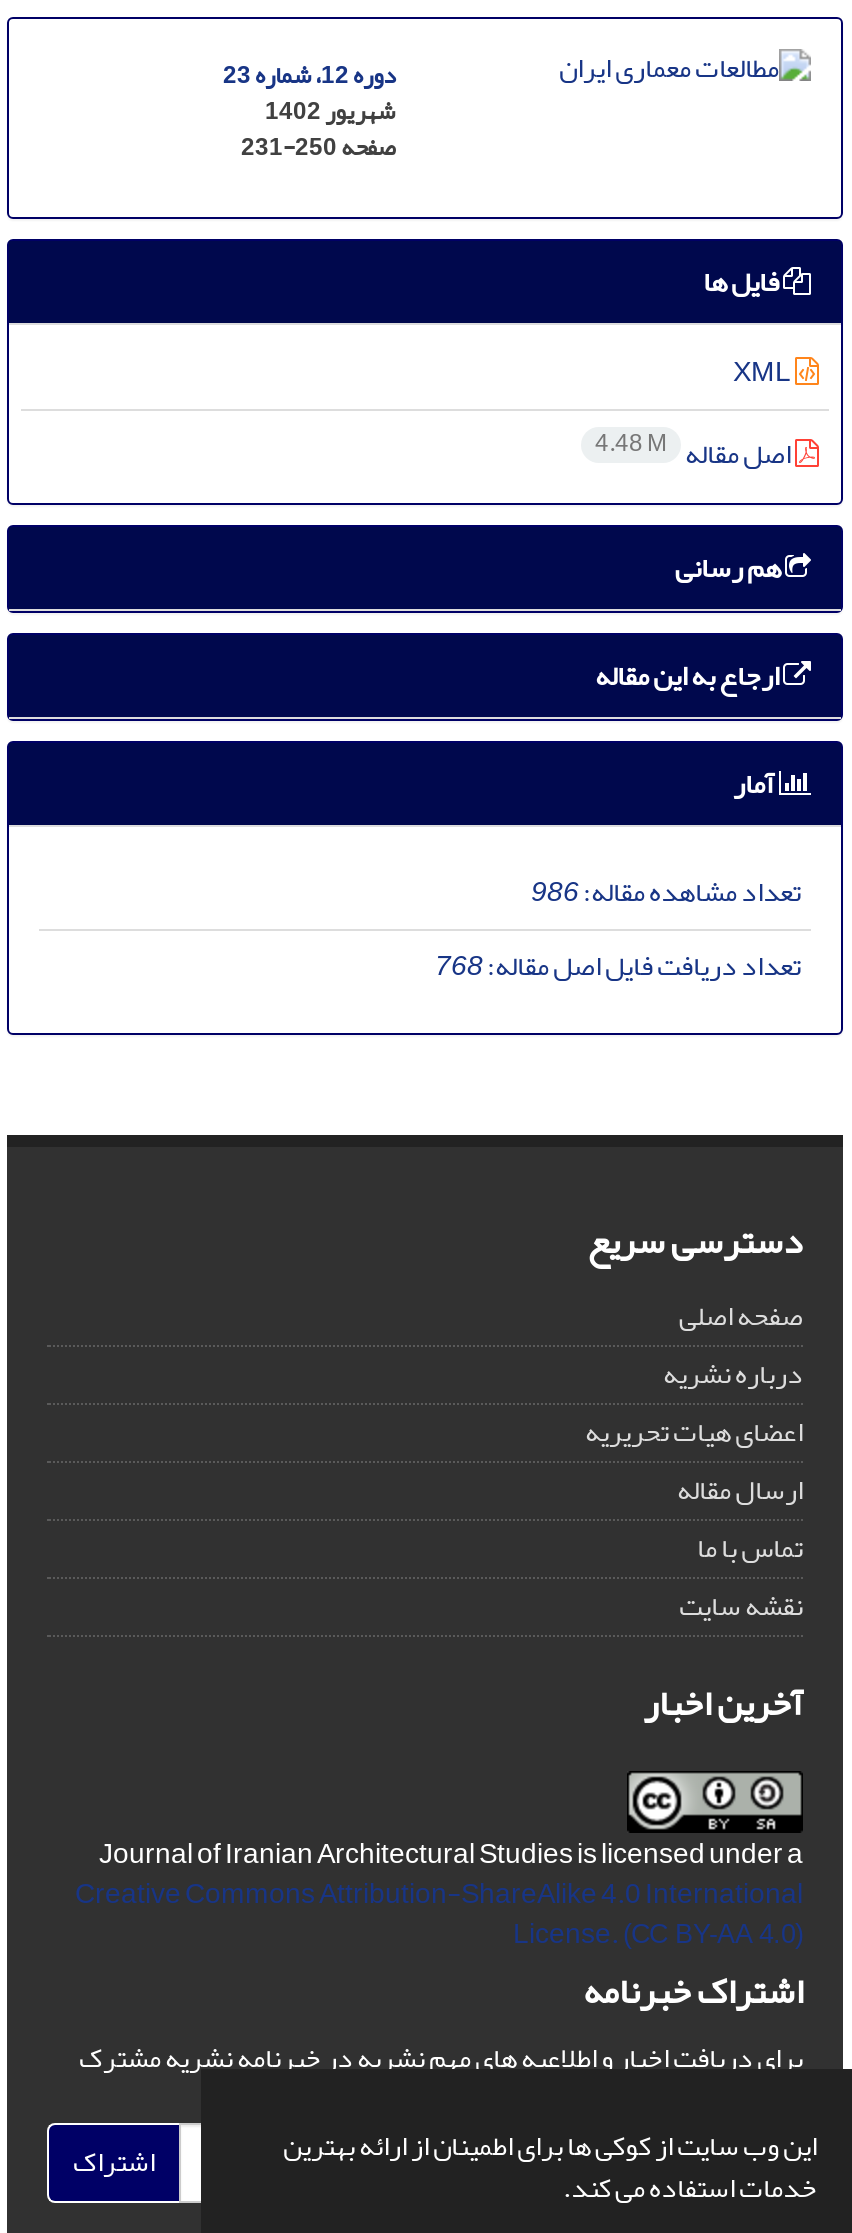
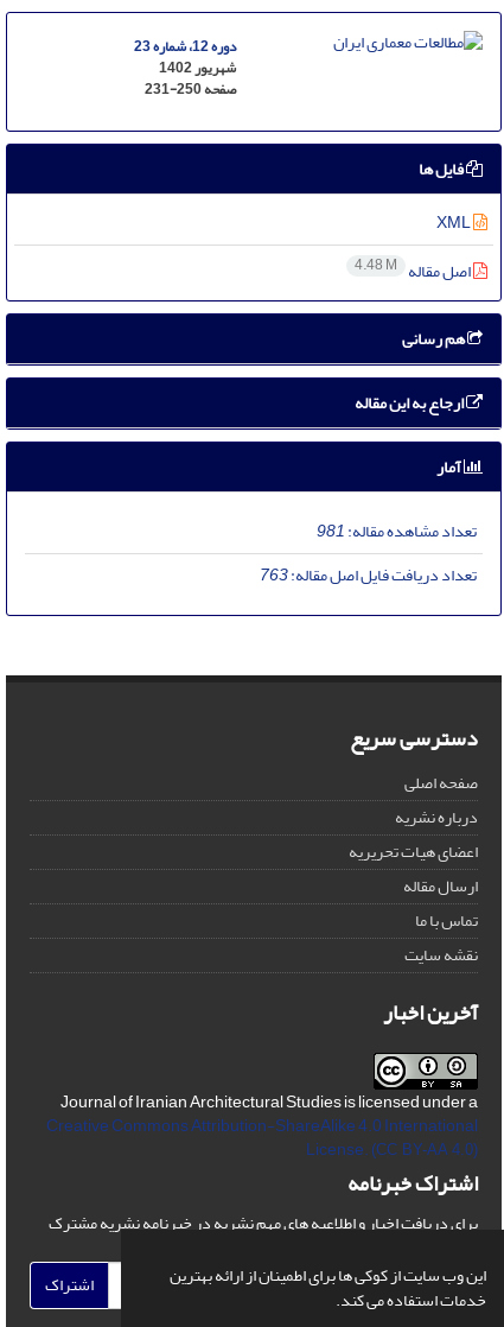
- تعداد مشاهده مقاله:986
+ تعداد مشاهده مقاله:981

- تعداد دریافت فایل اصل مقاله:768
+ تعداد دریافت فایل اصل مقاله:763
